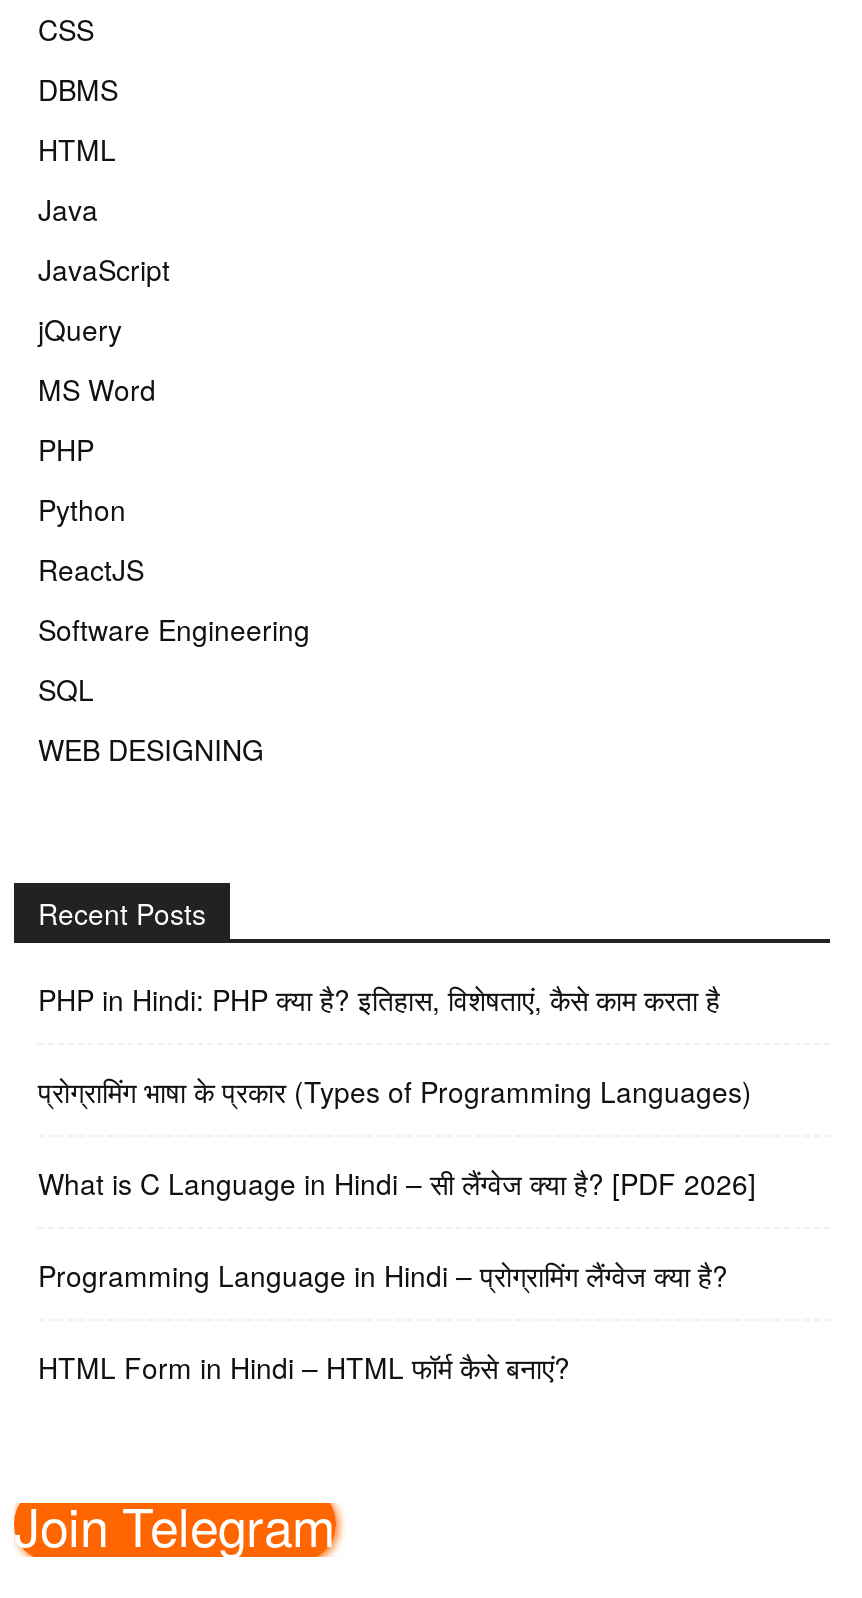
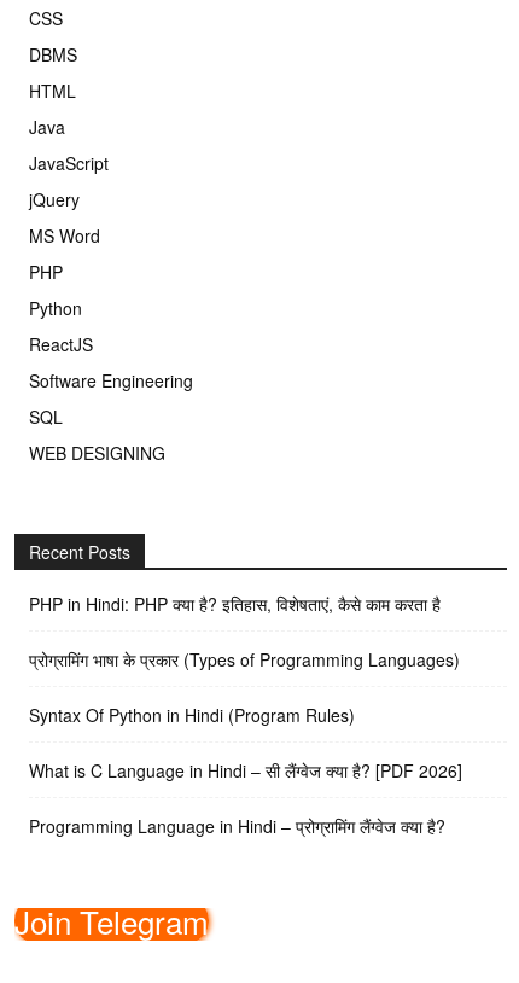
+ Syntax Of Python in Hindi (Program Rules)

moved down: What is C Language in Hindi – सी लैंग्वेज क्या है? [PDF 2026] | Programming Language in Hindi – प्रोग्रामिंग लैंग्वेज क्या है?

- HTML Form in Hindi – HTML फॉर्म कैसे बनाएं?
